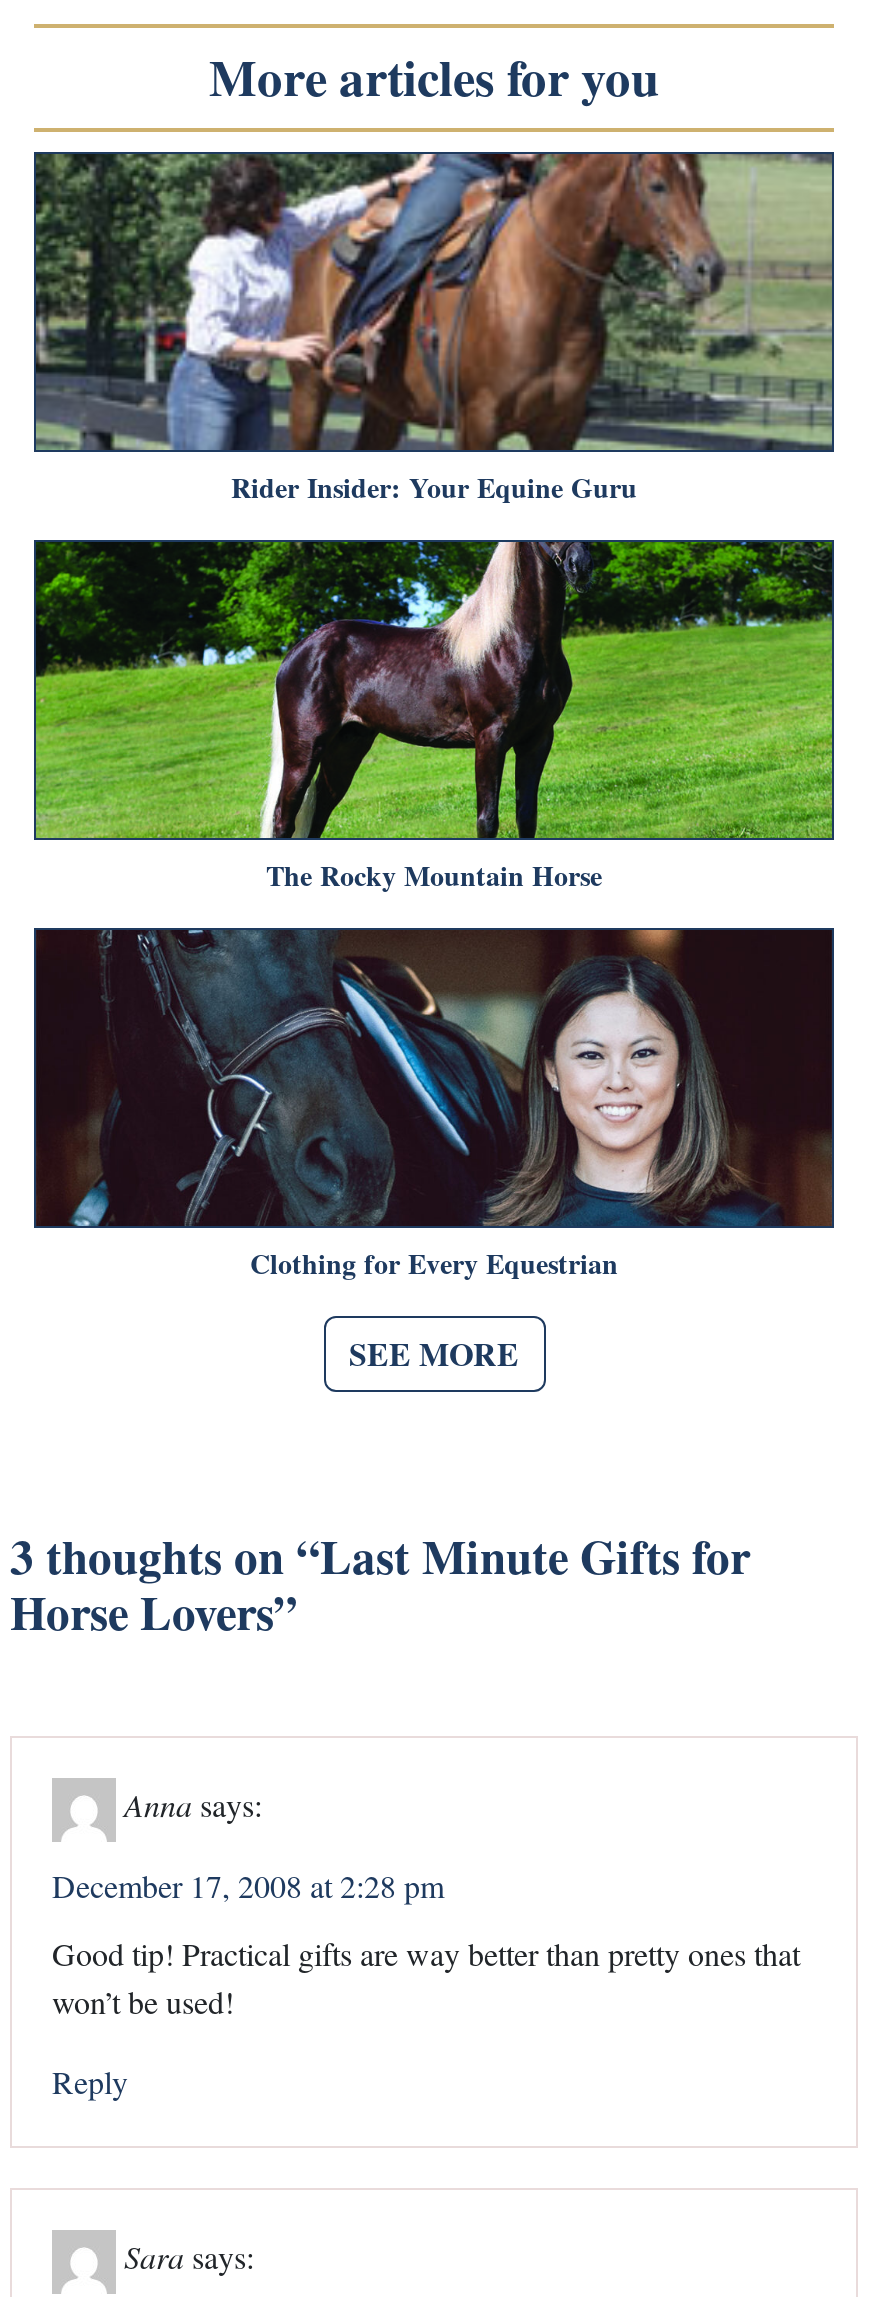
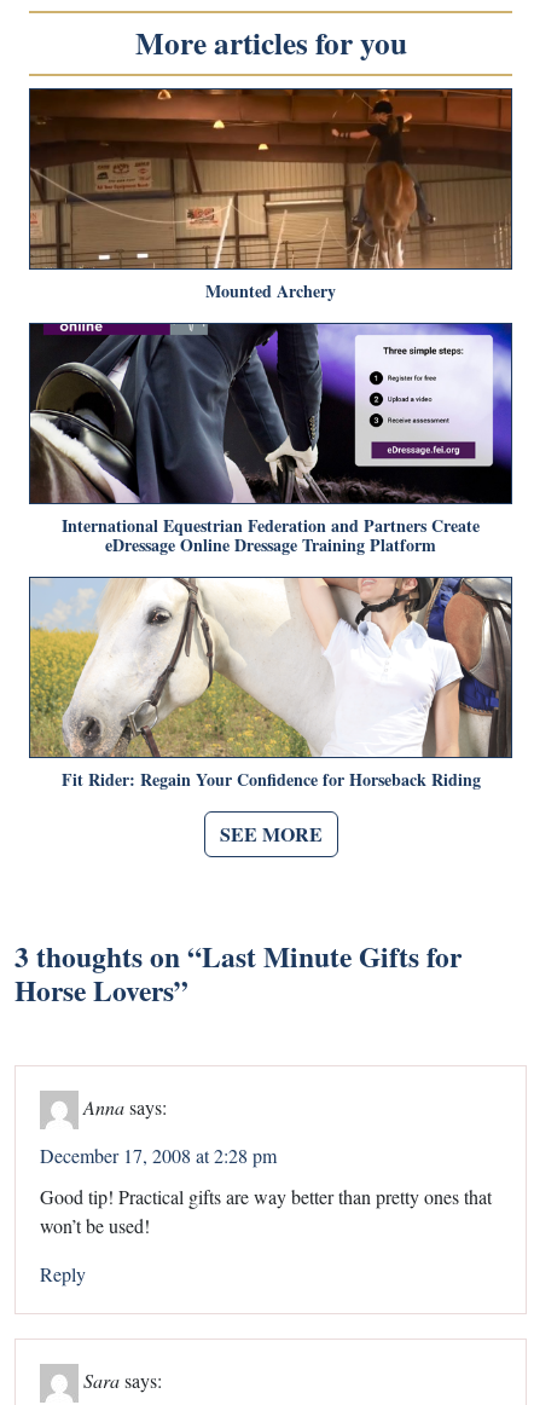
- [image]
- Rider Insider: Your Equine Guru
+ [image]
+ Mounted Archery

- [image]
- The Rocky Mountain Horse
+ [image]
+ International Equestrian Federation and Partners Create
+ eDressage Online Dressage Training Platform

- [image]
- Clothing for Every Equestrian
+ [image]
+ Fit Rider: Regain Your Confidence for Horseback Riding
